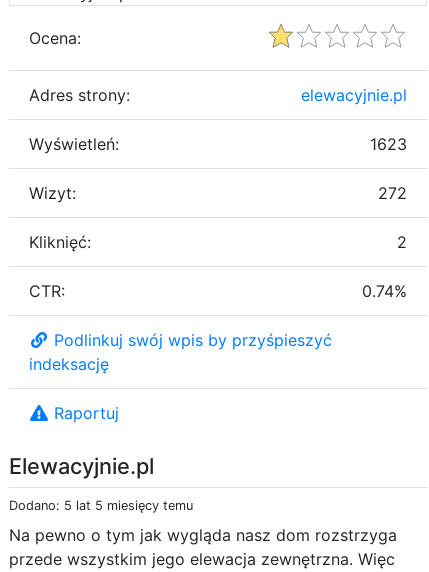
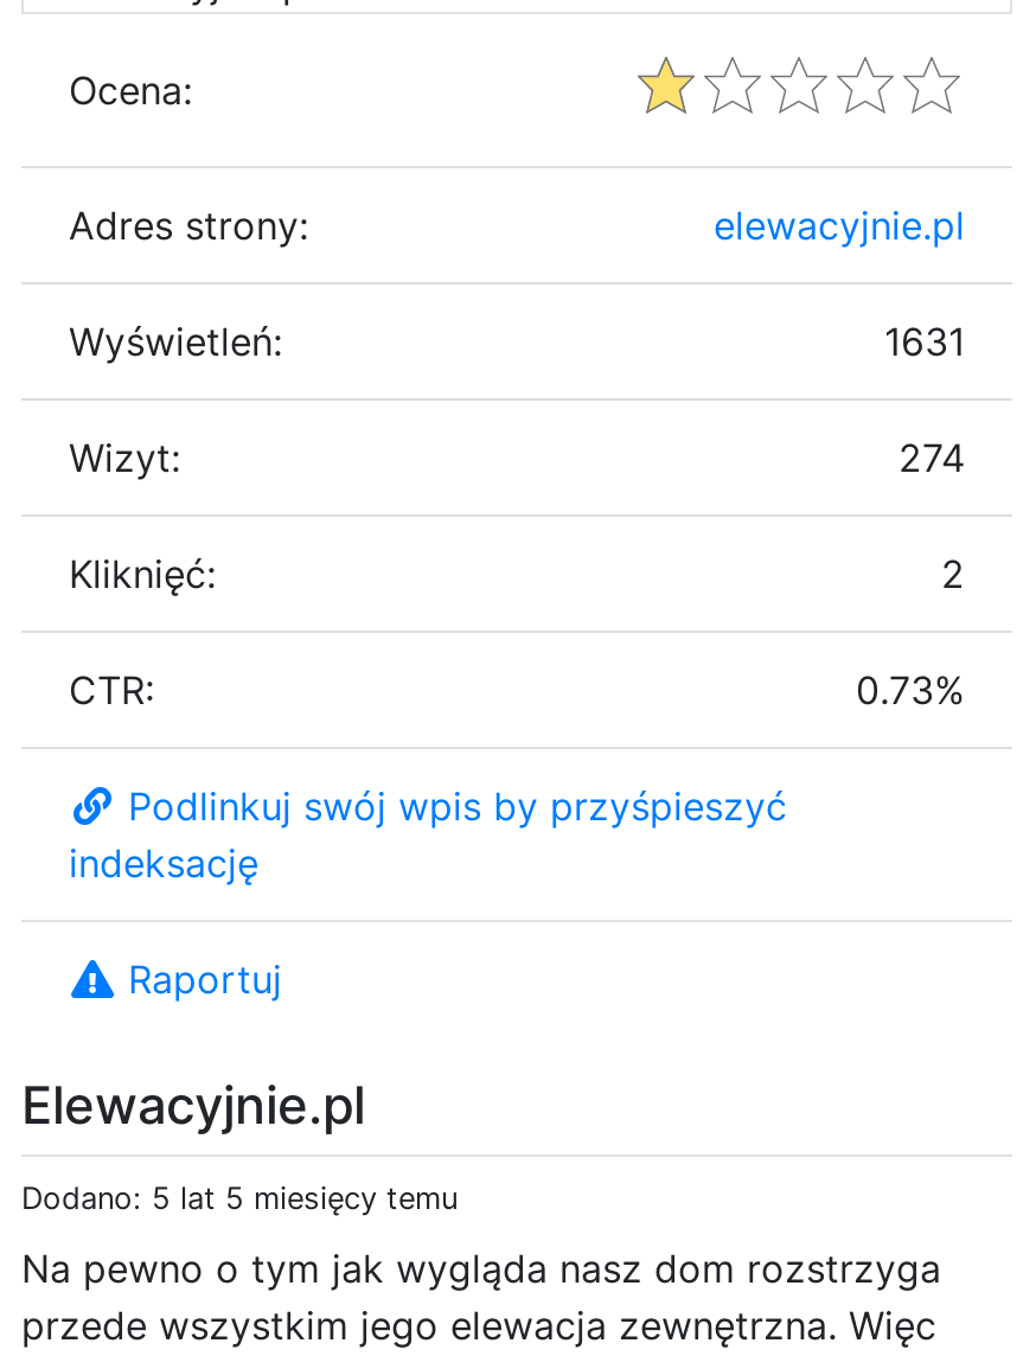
- 1623
+ 1631

- 272
+ 274

- 0.74%
+ 0.73%
